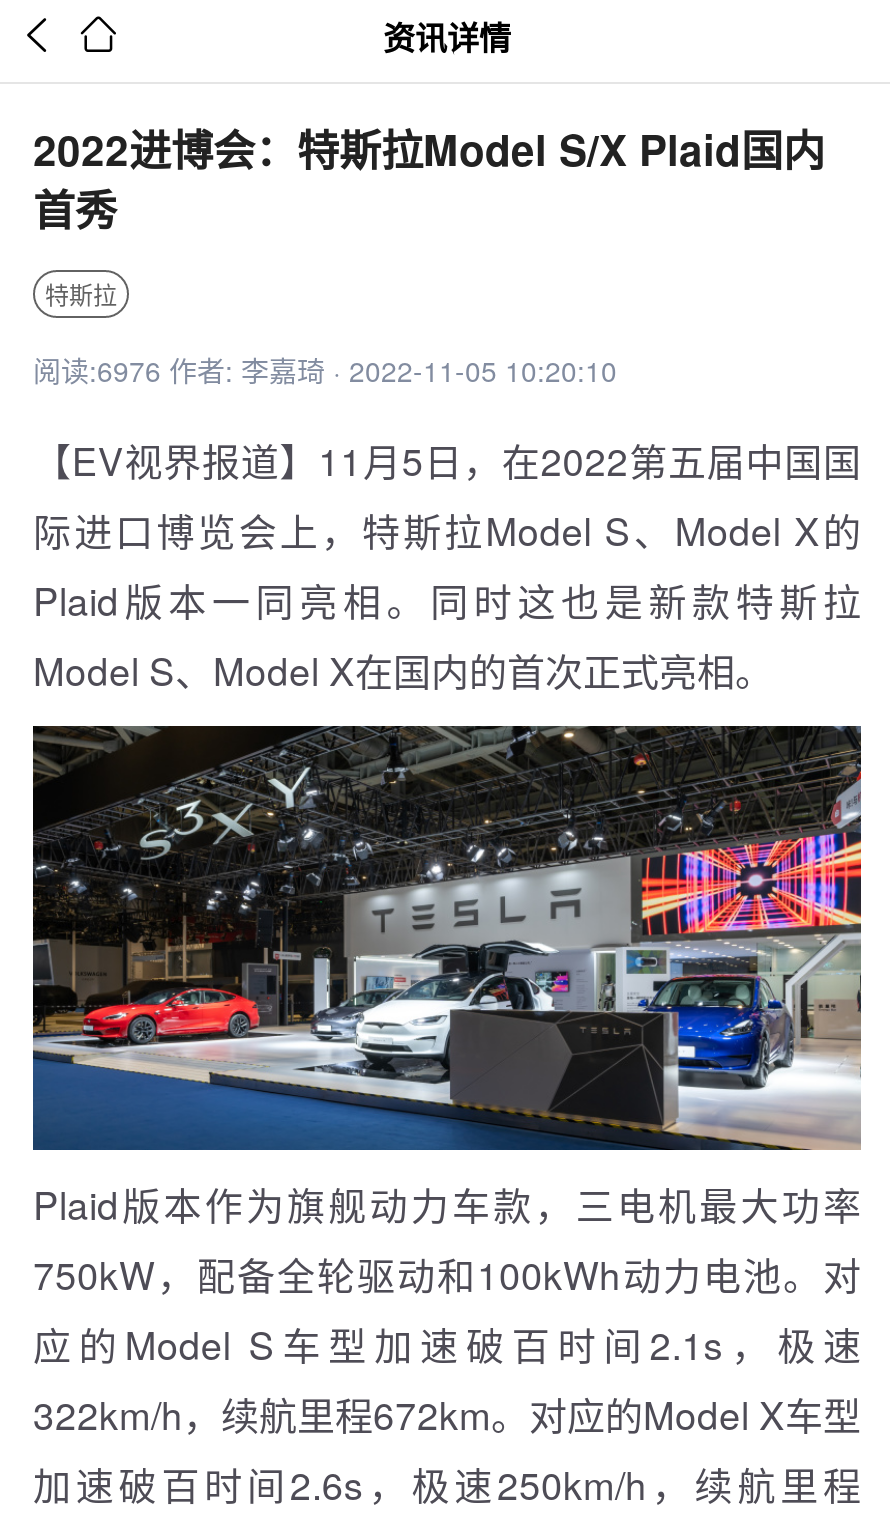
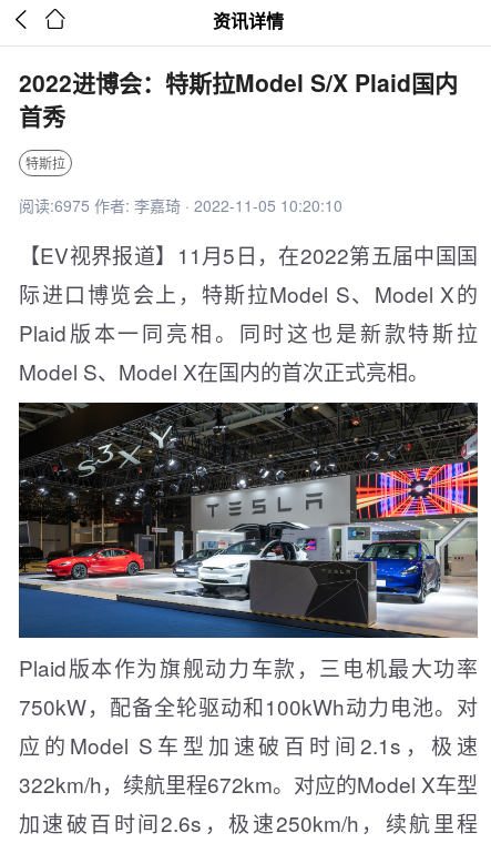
- 阅读:6976 作者: 李嘉琦 · 2022-11-05 10:20:10
+ 阅读:6975 作者: 李嘉琦 · 2022-11-05 10:20:10
